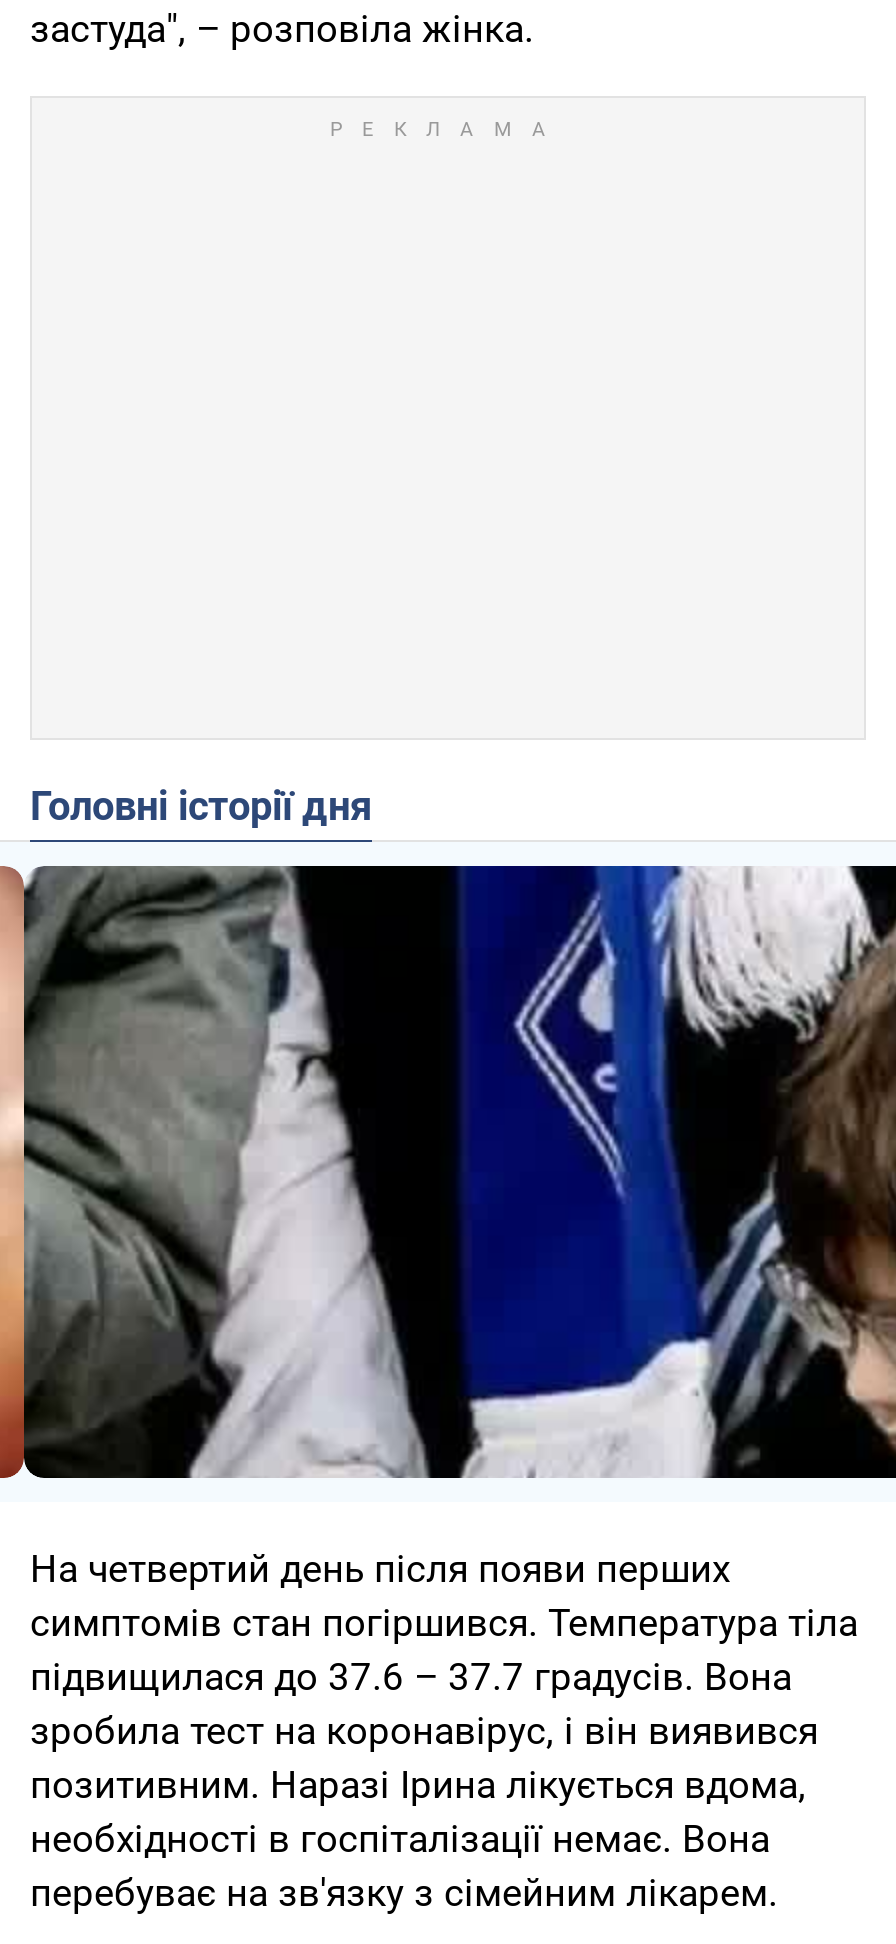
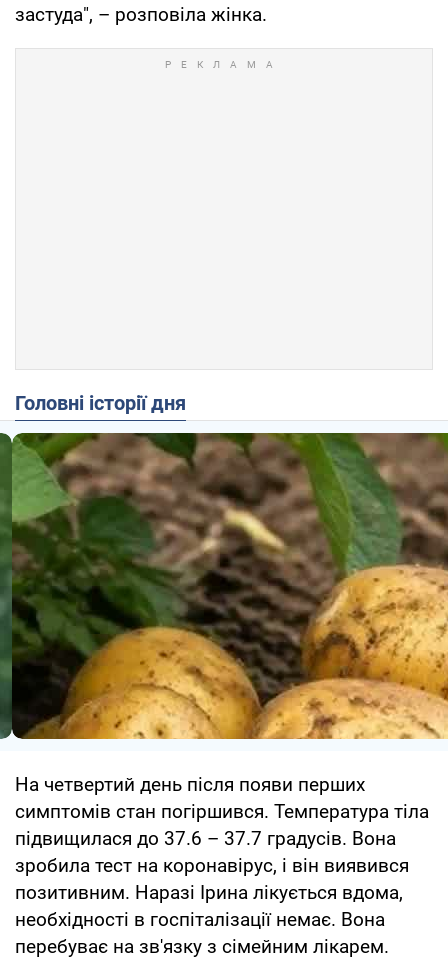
- [image]
+ [image]
